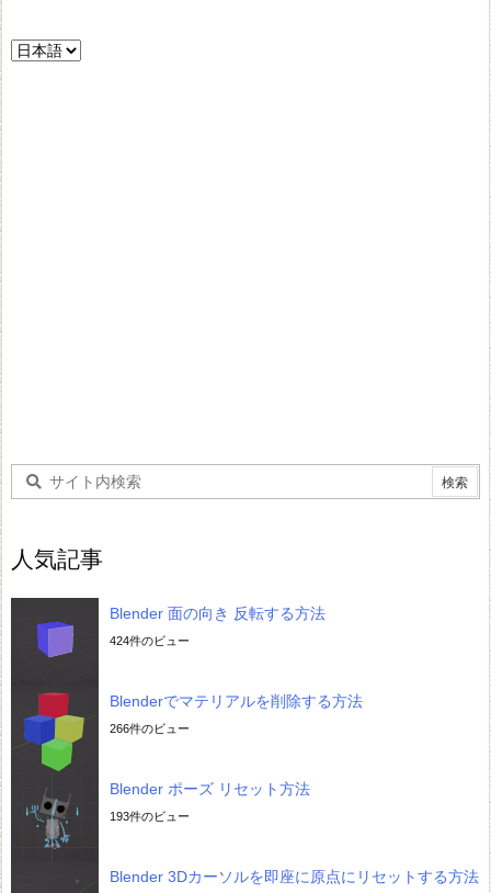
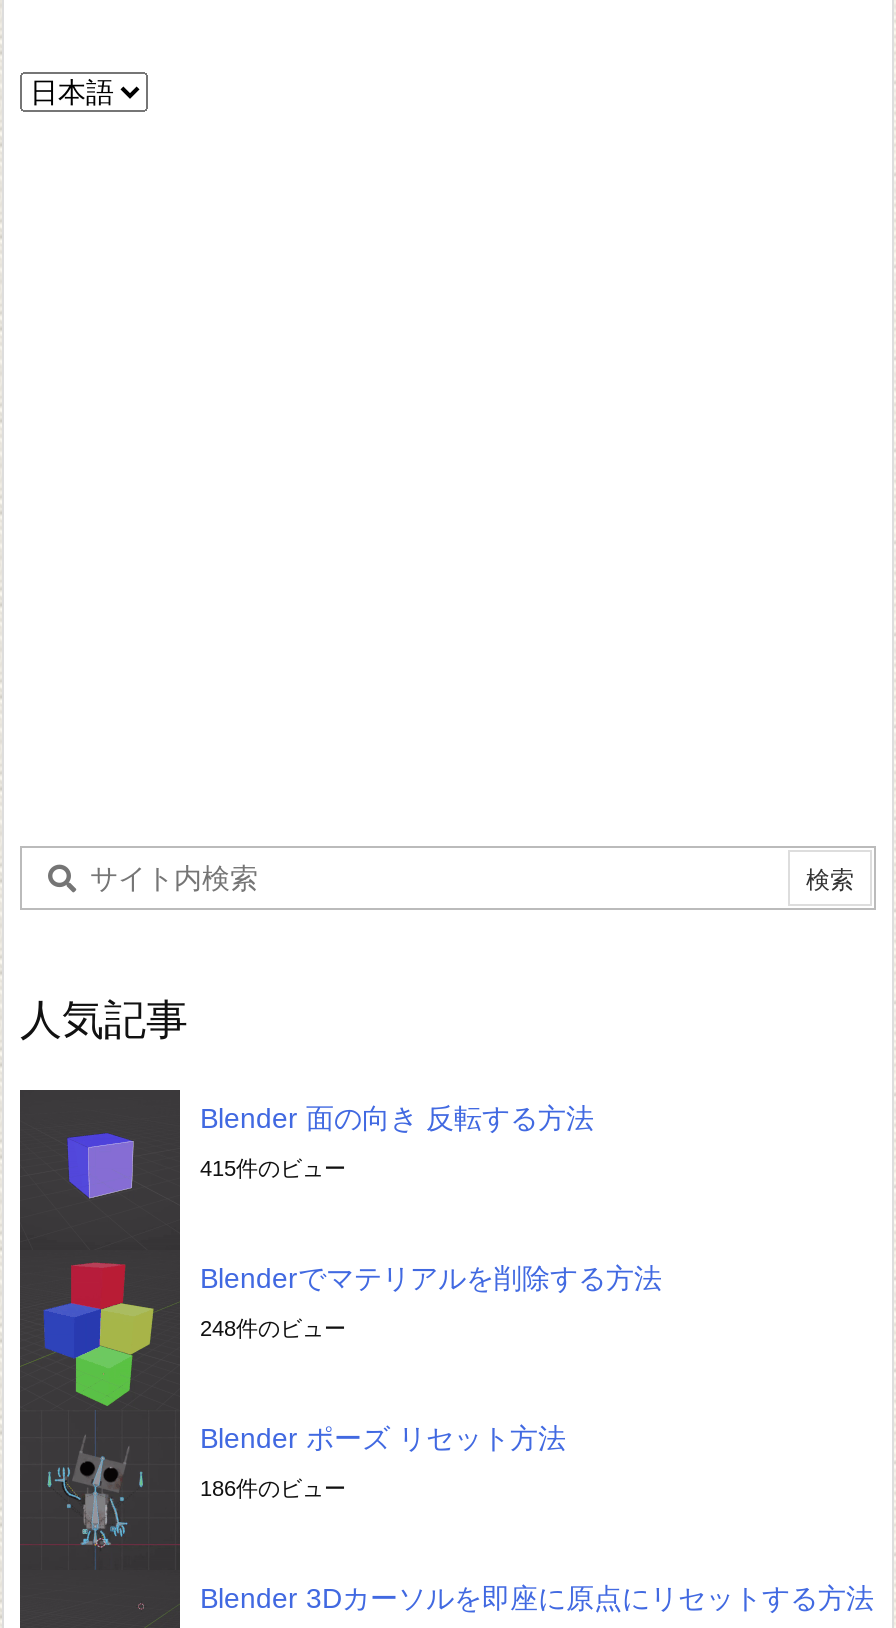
- 424件のビュー
+ 415件のビュー

- 266件のビュー
+ 248件のビュー

- 193件のビュー
+ 186件のビュー
